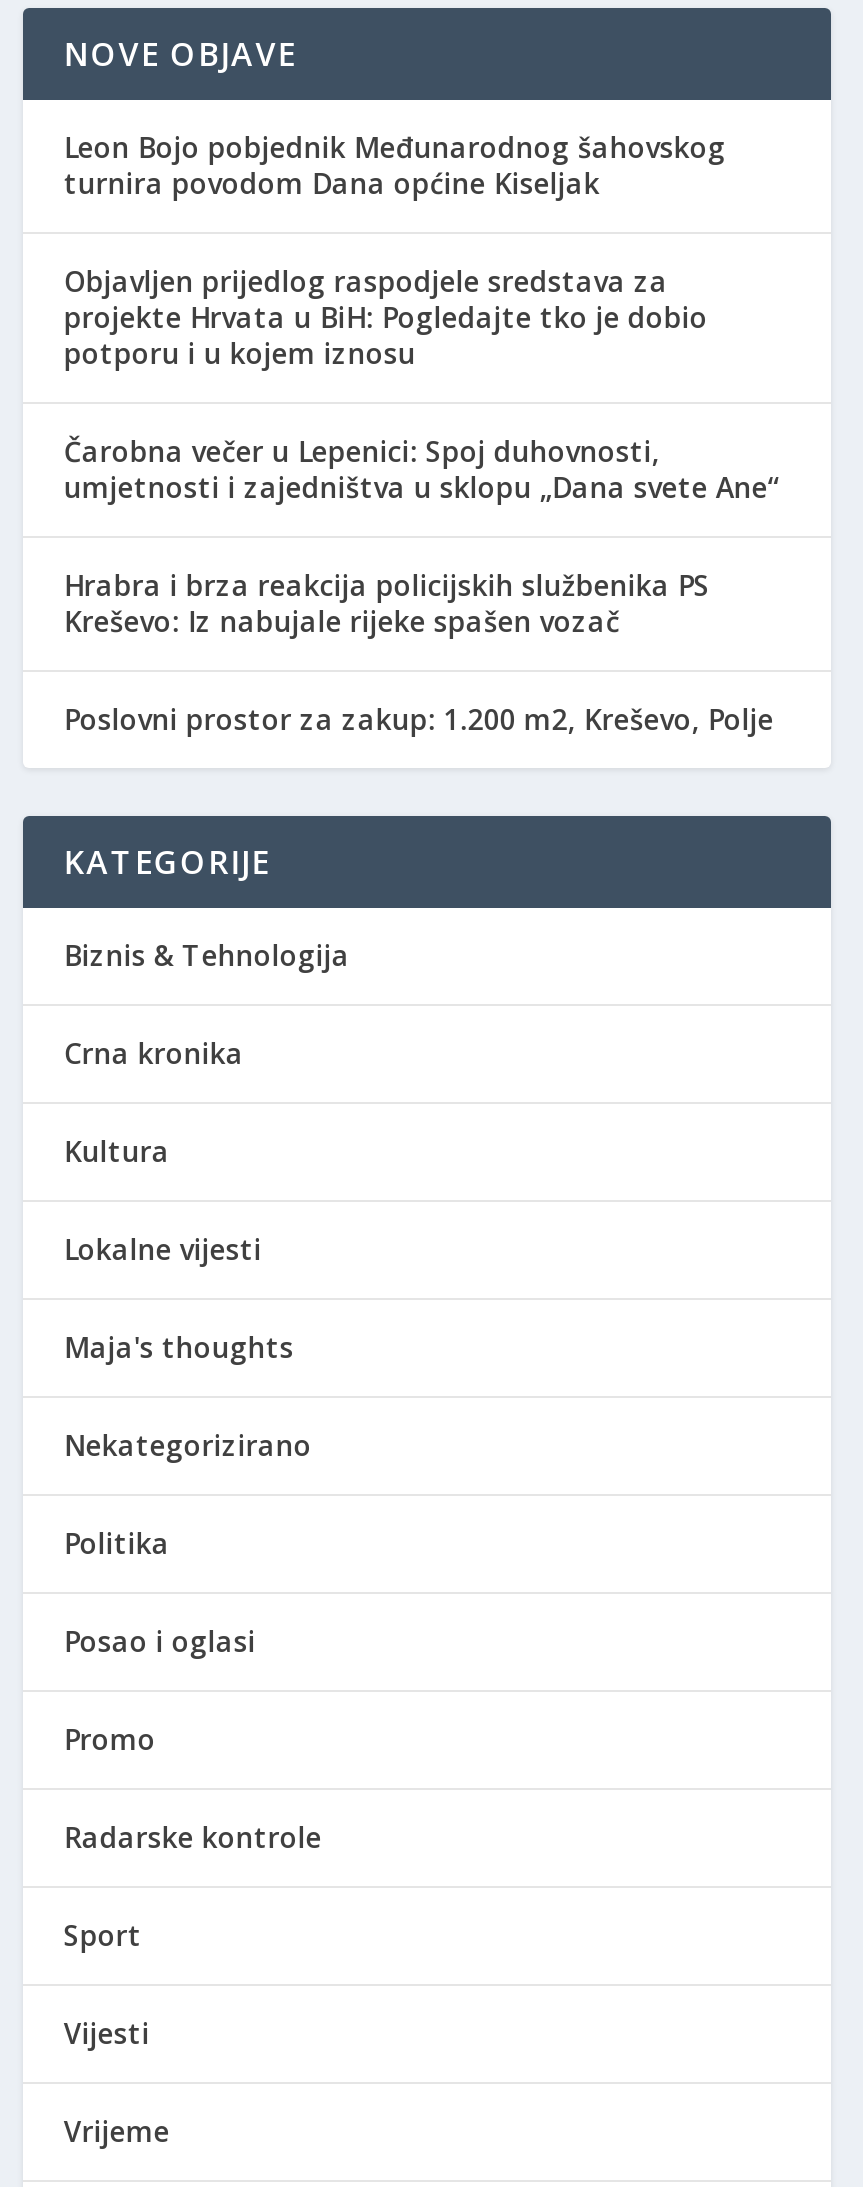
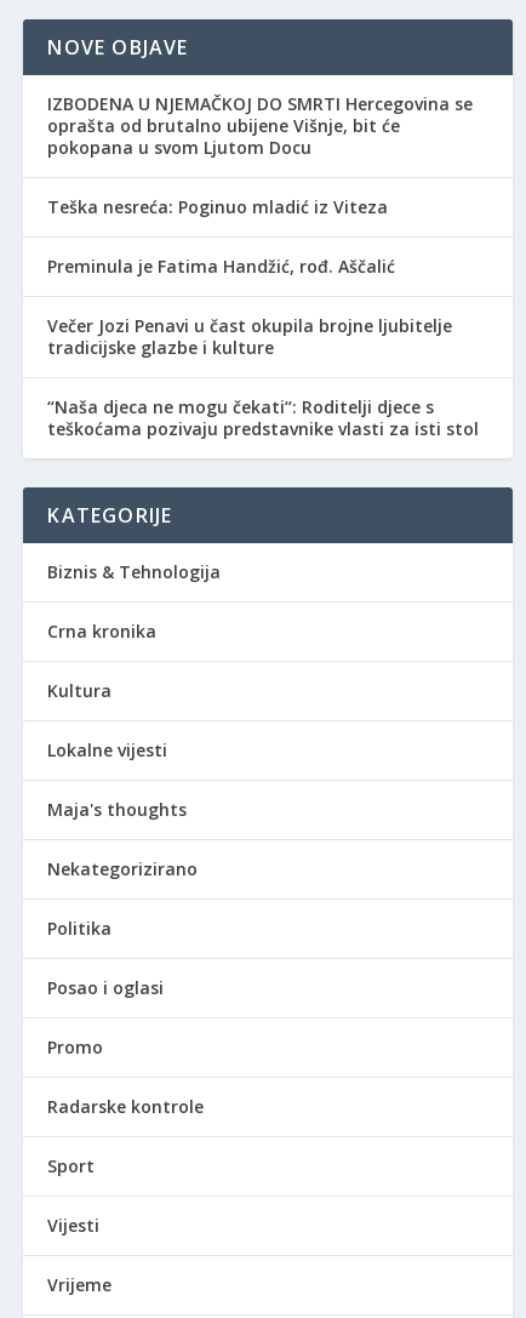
- Leon Bojo pobjednik Međunarodnog šahovskog
- turnira povodom Dana općine Kiseljak
+ IZBODENA U NJEMAČKOJ DO SMRTI Hercegovina se
+ oprašta od brutalno ubijene Višnje, bit će
+ pokopana u svom Ljutom Docu

- Objavljen prijedlog raspodjele sredstava za
- projekte Hrvata u BiH: Pogledajte tko je dobio
- potporu i u kojem iznosu
+ Teška nesreća: Poginuo mladić iz Viteza

- Čarobna večer u Lepenici: Spoj duhovnosti,
- umjetnosti i zajedništva u sklopu „Dana svete Ane“
+ Preminula je Fatima Handžić, rođ. Aščalić

- Hrabra i brza reakcija policijskih službenika PS
- Kreševo: Iz nabujale rijeke spašen vozač
+ Večer Jozi Penavi u čast okupila brojne ljubitelje
+ tradicijske glazbe i kulture

- Poslovni prostor za zakup: 1.200 m2, Kreševo, Polje
+ “Naša djeca ne mogu čekati“: Roditelji djece s
+ teškoćama pozivaju predstavnike vlasti za isti stol
